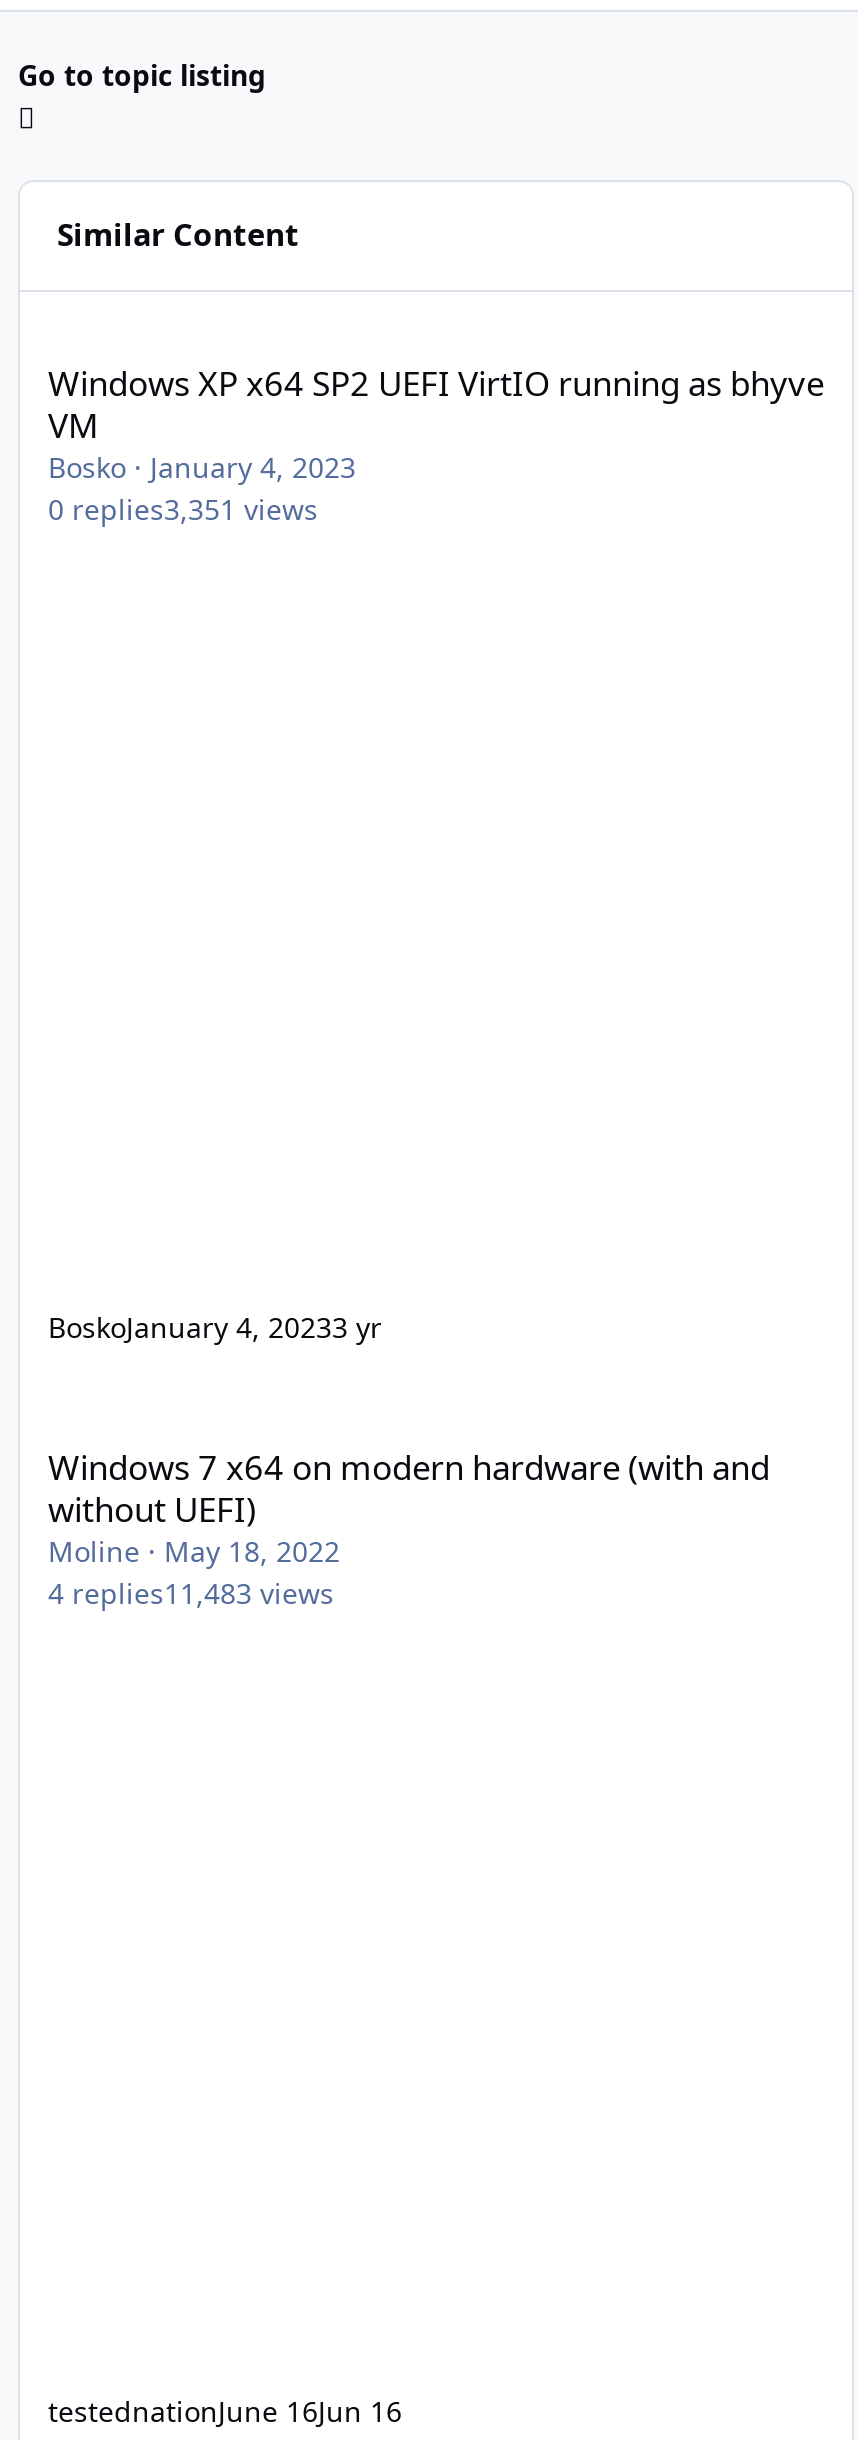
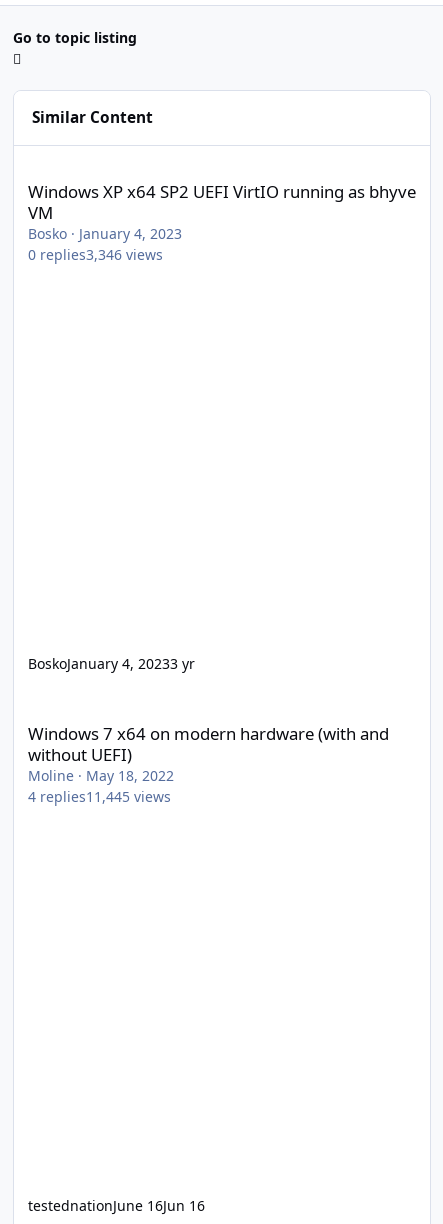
- 0 replies3,351 views
+ 0 replies3,346 views

- 4 replies11,483 views
+ 4 replies11,445 views
